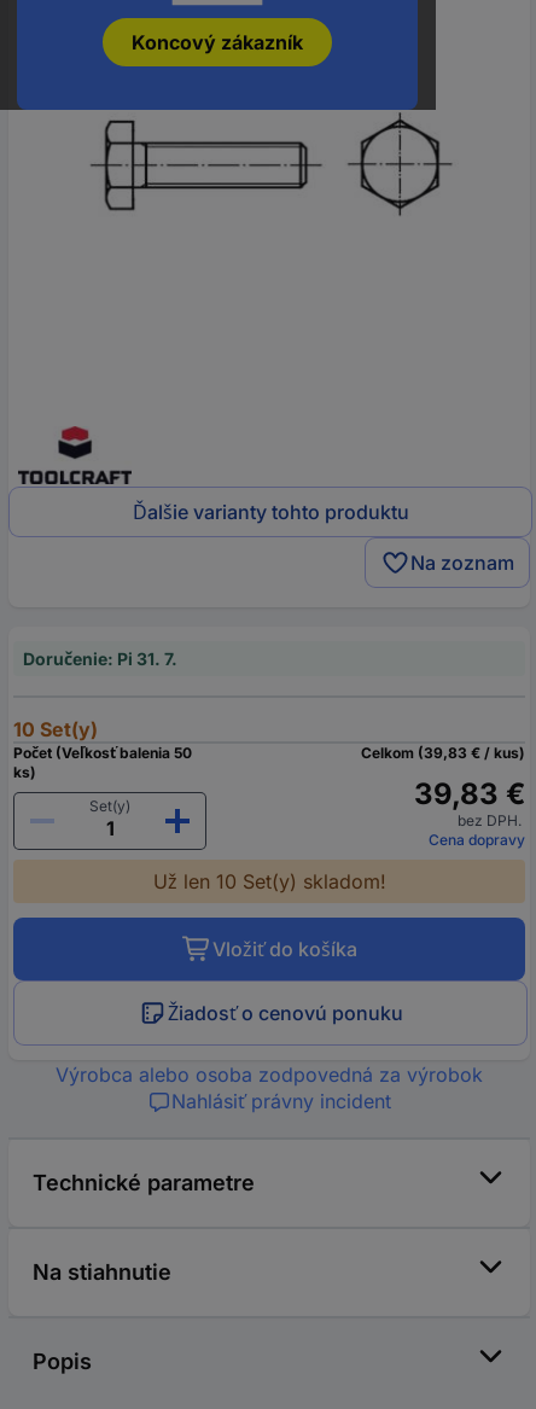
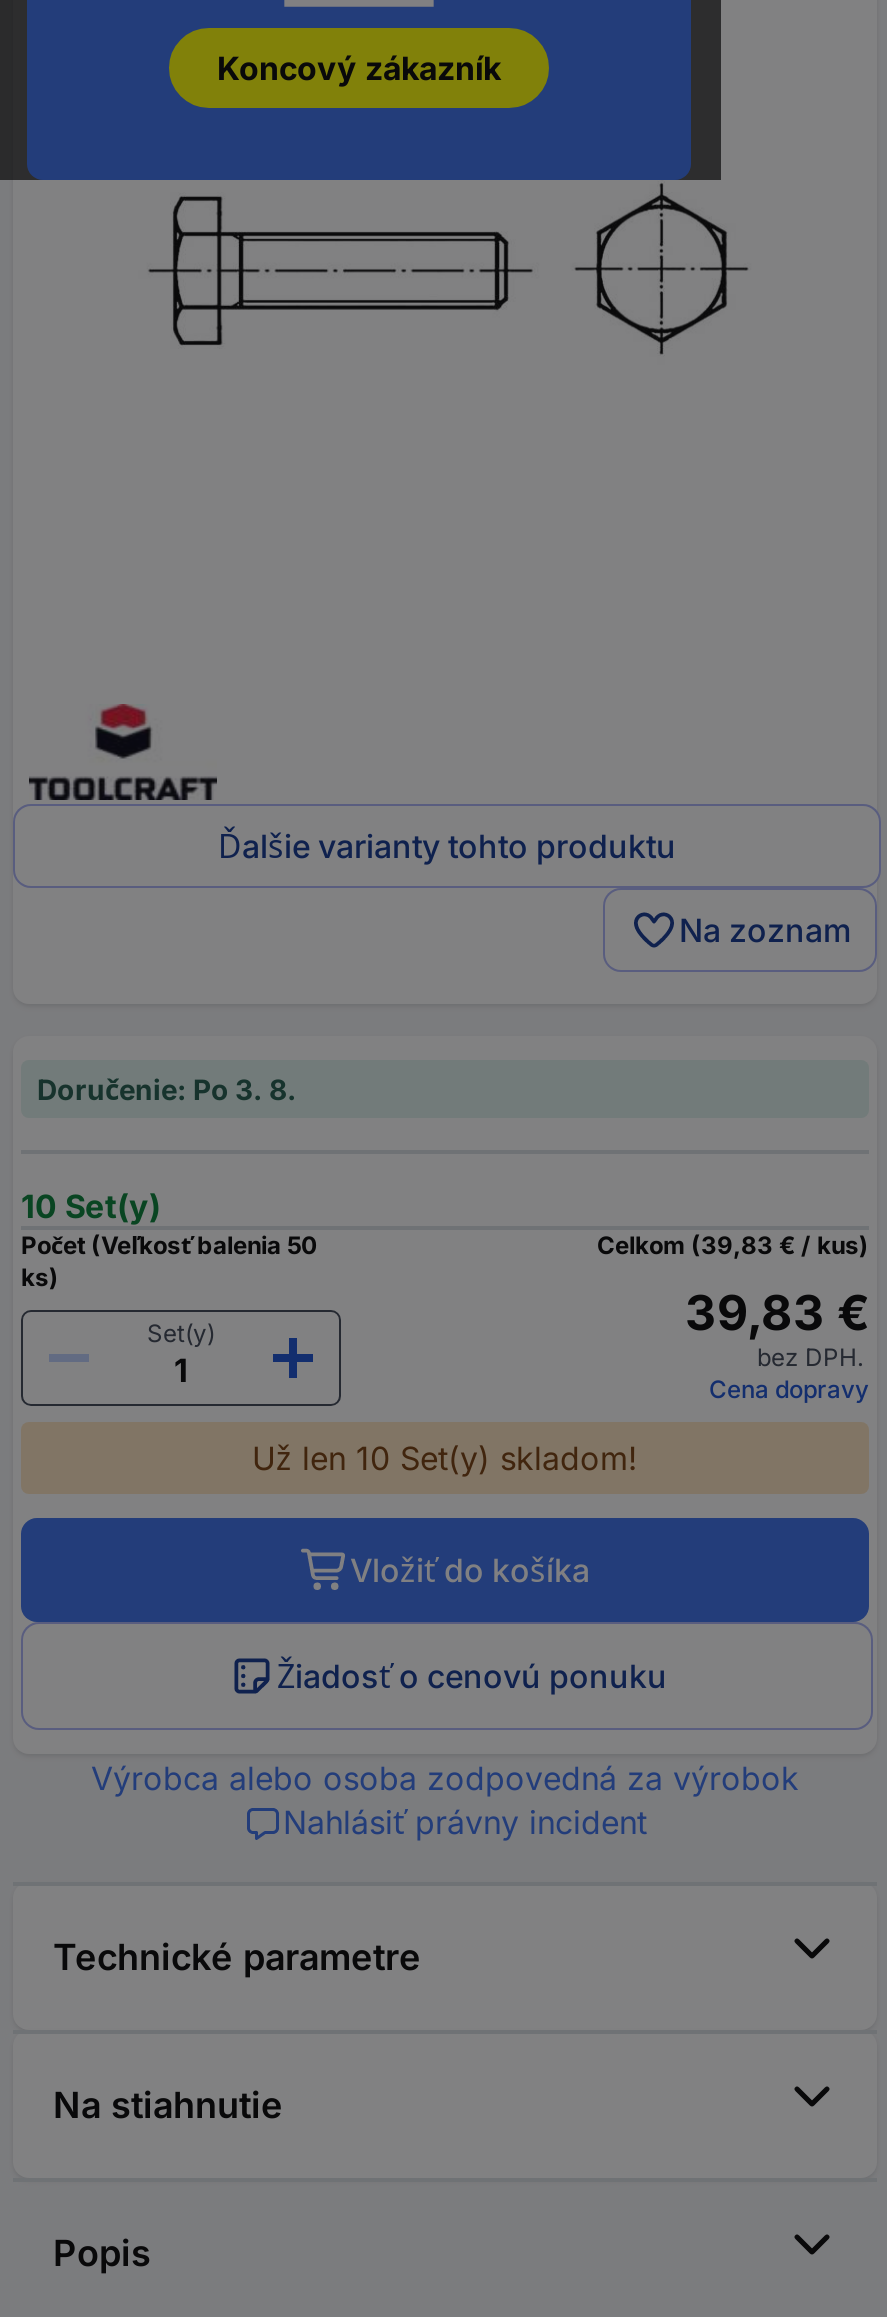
- Doručenie: Pi 31. 7.
+ Doručenie: Po 3. 8.
